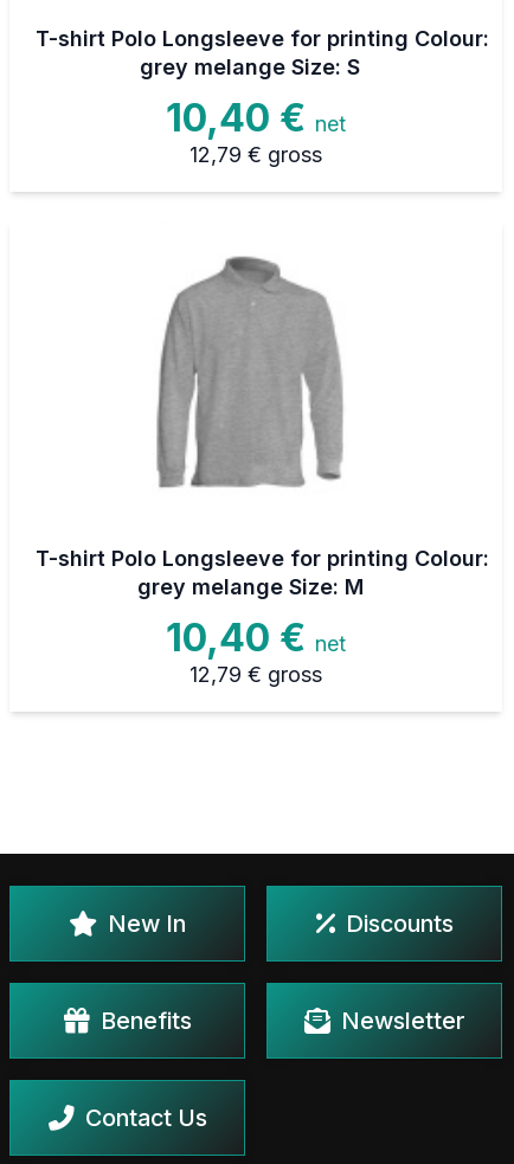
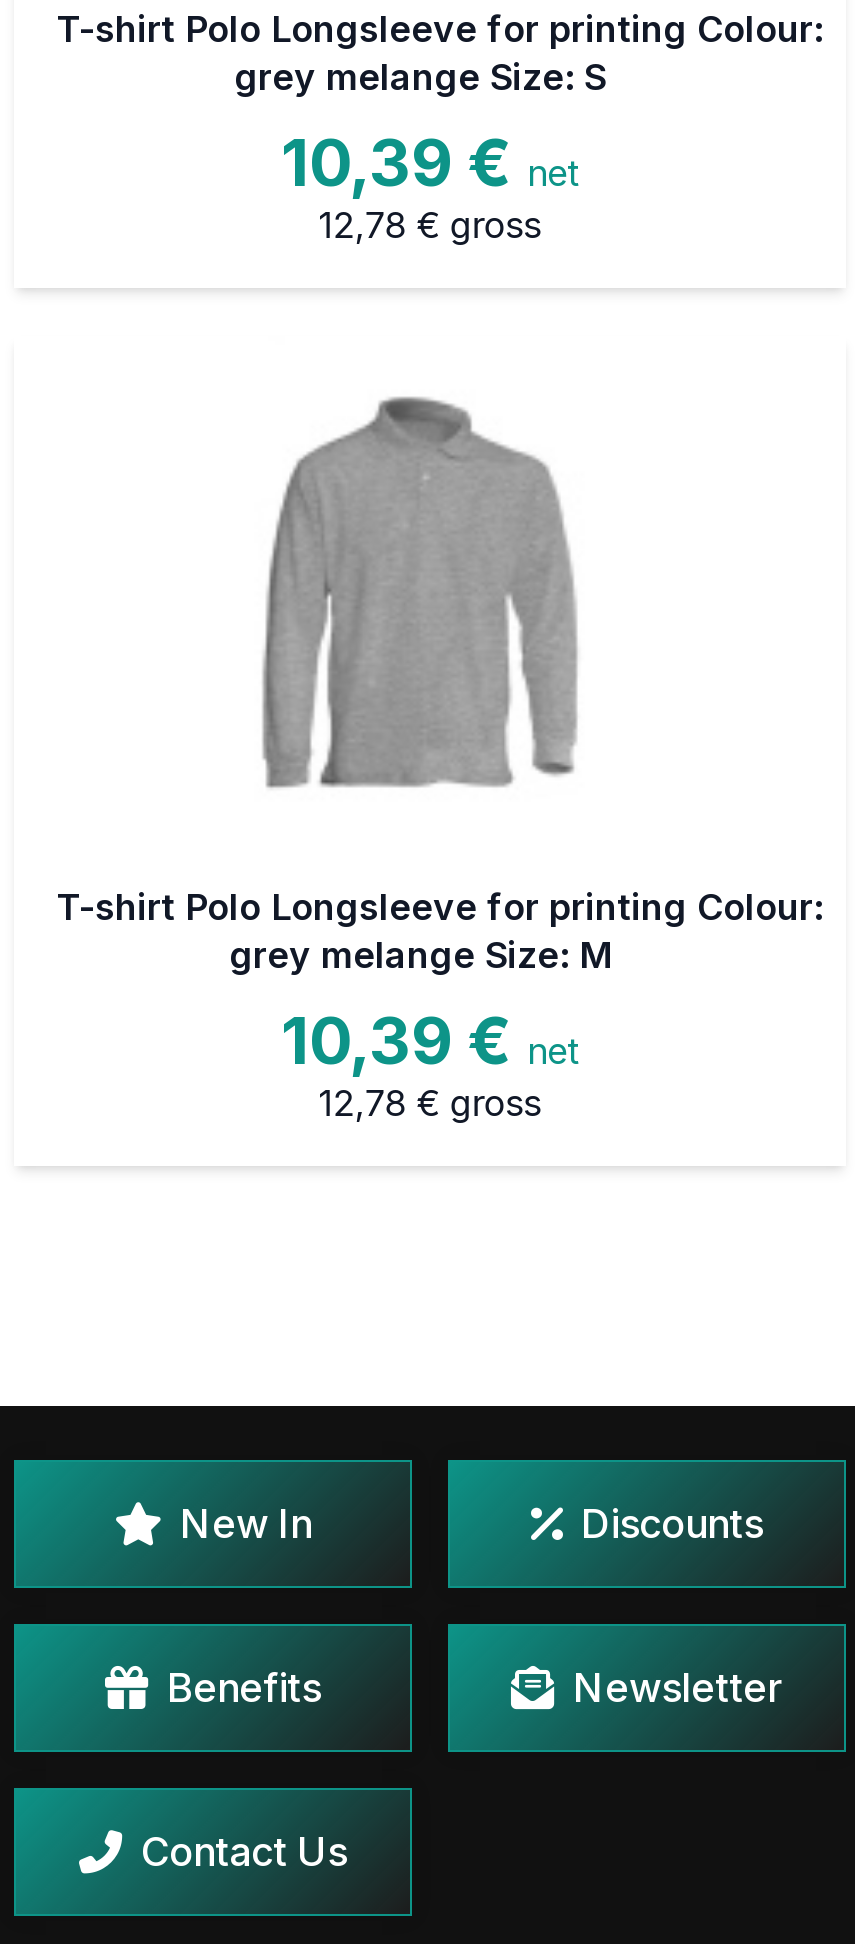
- 10,40 €net
+ 10,39 €net

- 12,79 € gross
+ 12,78 € gross

- 10,40 €net
+ 10,39 €net

- 12,79 € gross
+ 12,78 € gross
